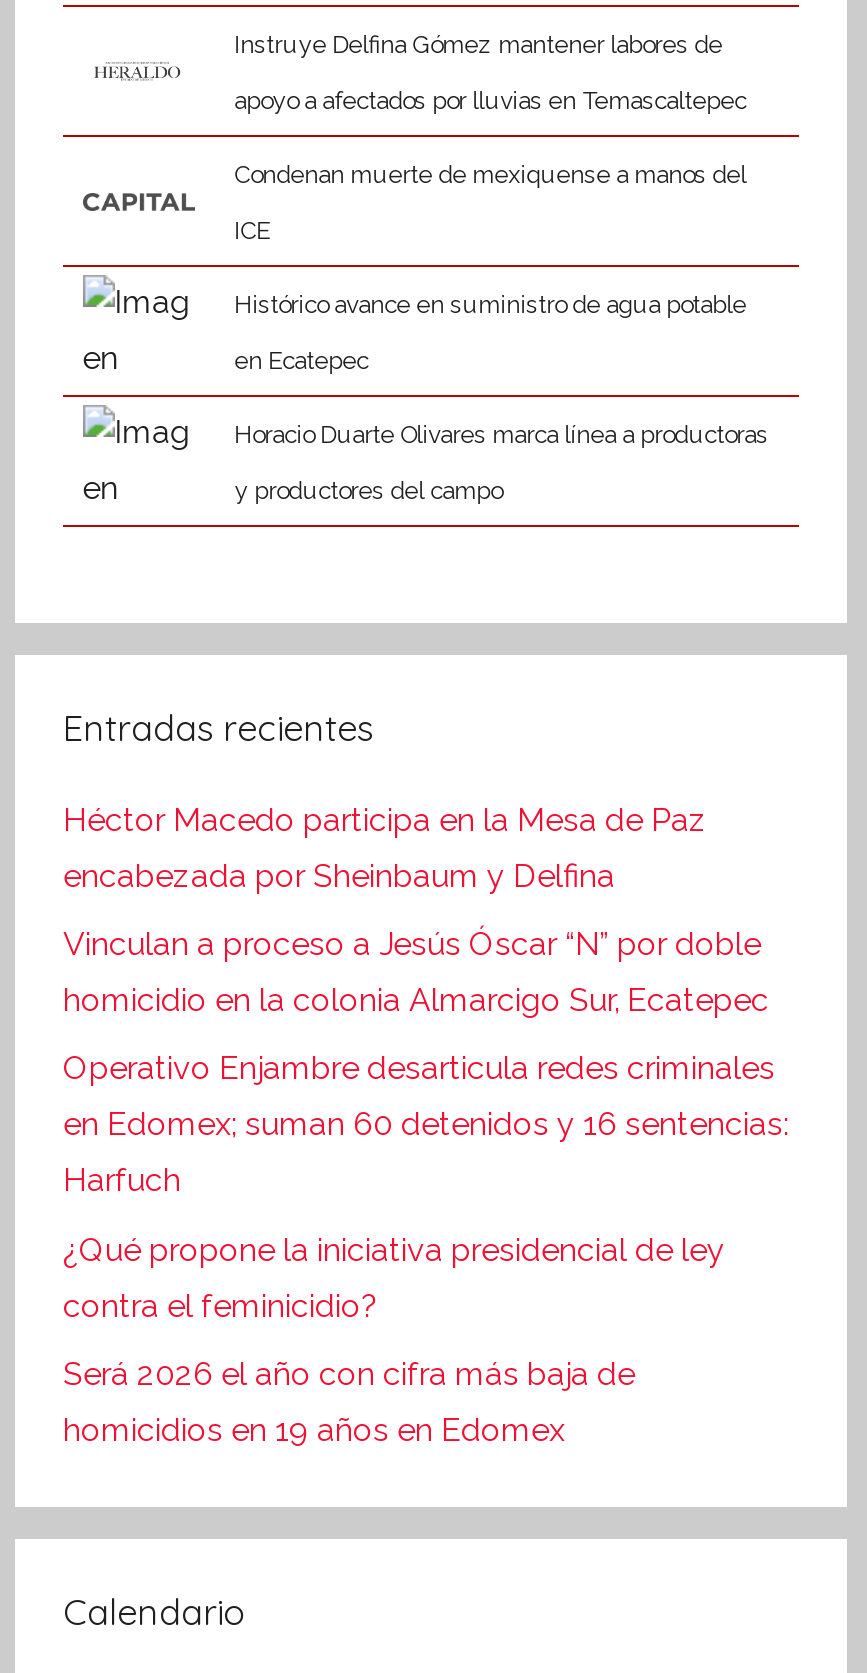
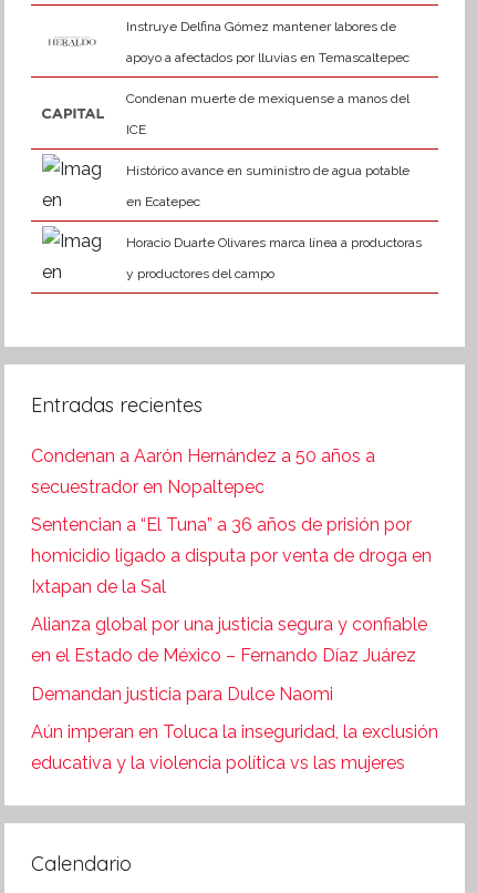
- Héctor Macedo participa en la Mesa de Paz
- encabezada por Sheinbaum y Delfina
- Vinculan a proceso a Jesús Óscar “N” por doble
- homicidio en la colonia Almarcigo Sur, Ecatepec
- Operativo Enjambre desarticula redes criminales
- en Edomex; suman 60 detenidos y 16 sentencias:
- Harfuch
- ¿Qué propone la iniciativa presidencial de ley
- contra el feminicidio?
- Será 2026 el año con cifra más baja de
- homicidios en 19 años en Edomex
+ Condenan a Aarón Hernández a 50 años a
+ secuestrador en Nopaltepec
+ Sentencian a “El Tuna” a 36 años de prisión por
+ homicidio ligado a disputa por venta de droga en
+ Ixtapan de la Sal
+ Alianza global por una justicia segura y confiable
+ en el Estado de México – Fernando Díaz Juárez
+ Demandan justicia para Dulce Naomi
+ Aún imperan en Toluca la inseguridad, la exclusión
+ educativa y la violencia política vs las mujeres
